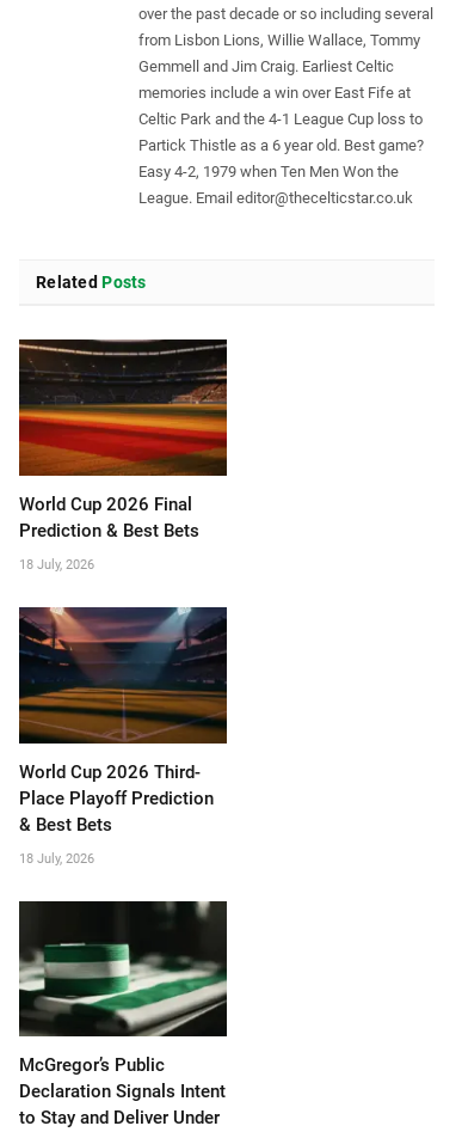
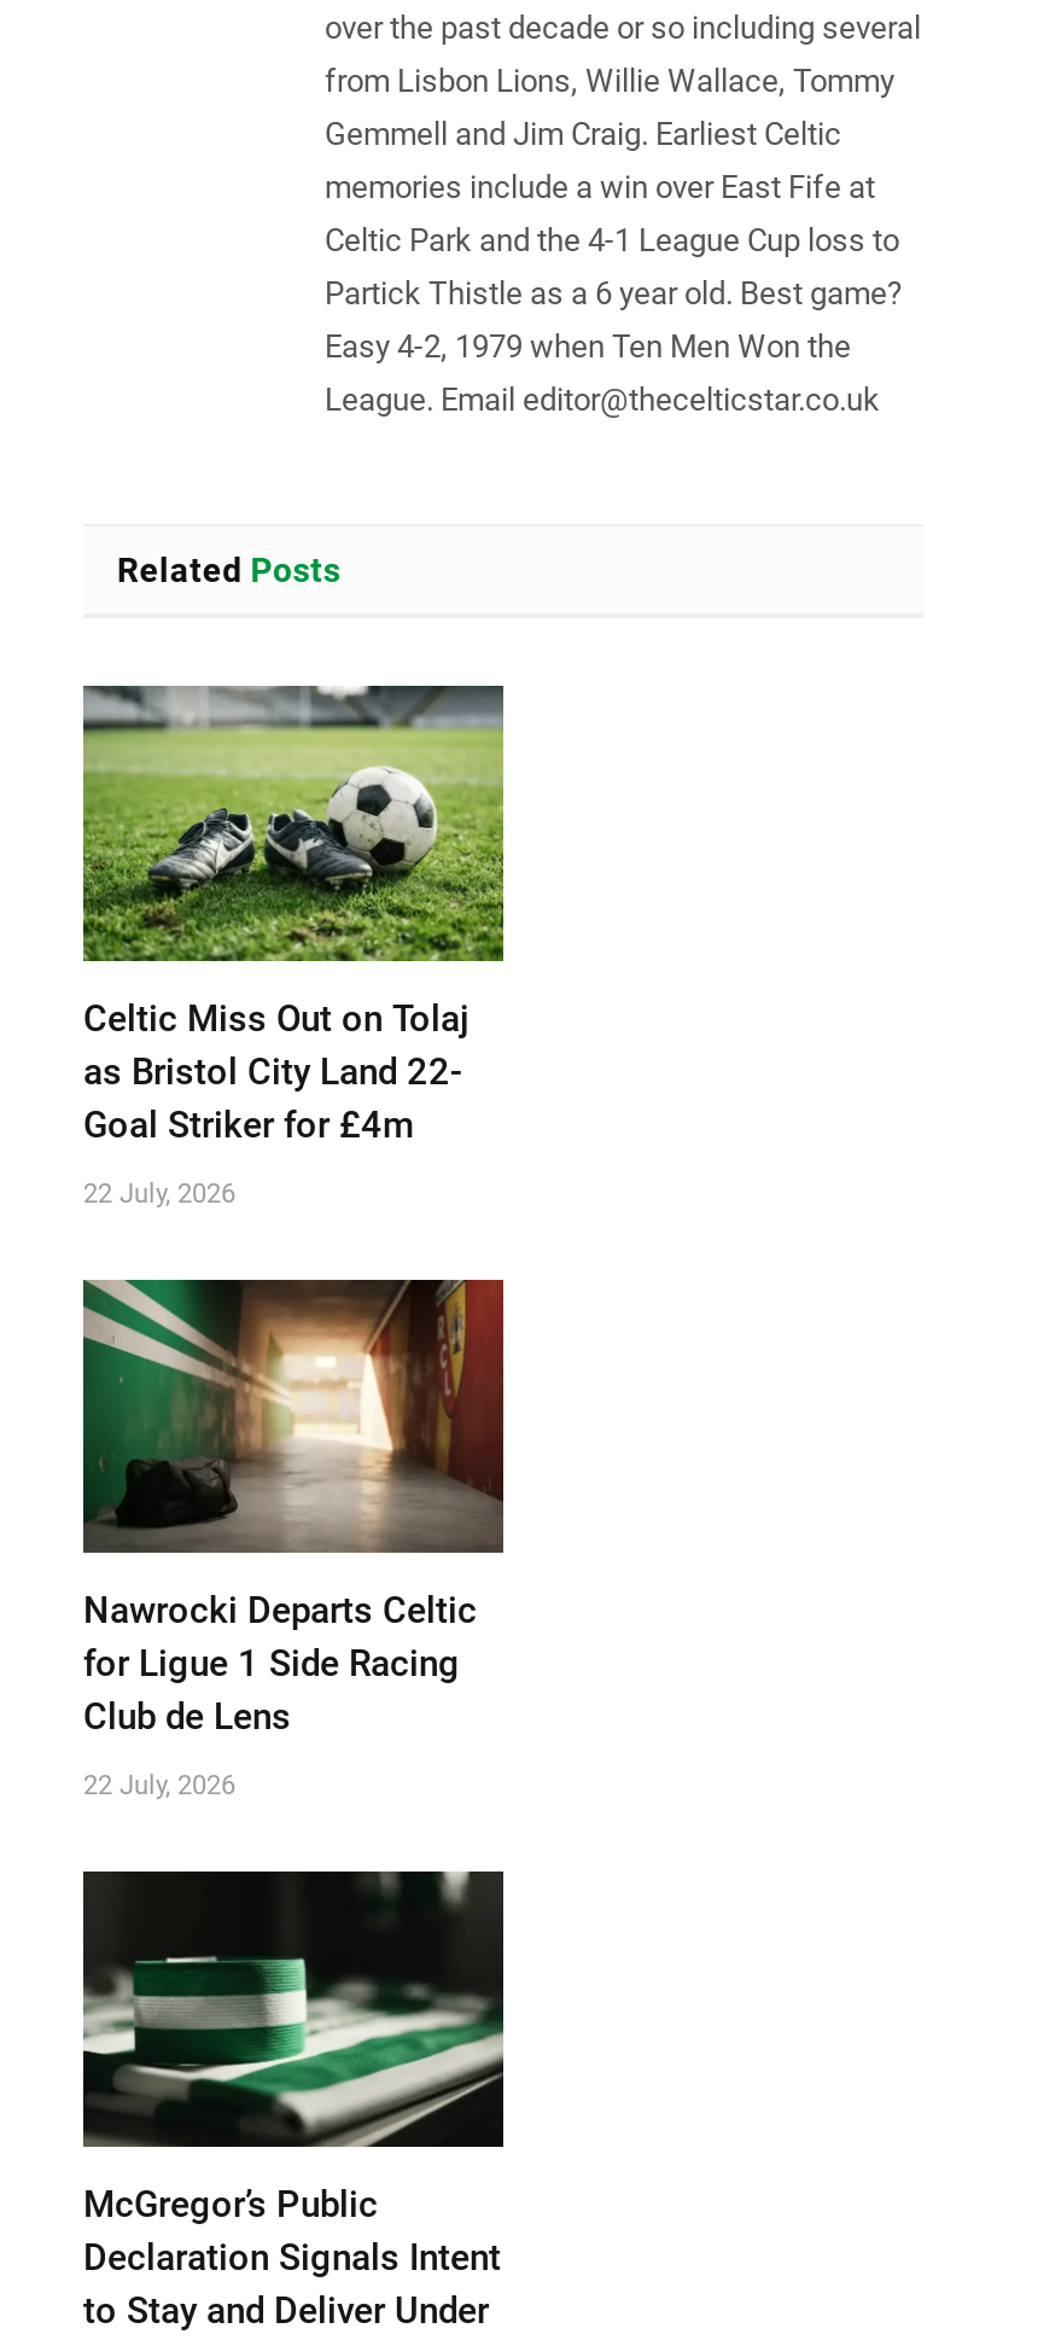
- [image]
- World Cup 2026 Final
- Prediction & Best Bets
+ [image]
+ Celtic Miss Out on Tolaj
+ as Bristol City Land 22-
+ Goal Striker for £4m

- 18 July, 2026
+ 22 July, 2026

- [image]
- World Cup 2026 Third-
- Place Playoff Prediction
- & Best Bets
+ [image]
+ Nawrocki Departs Celtic
+ for Ligue 1 Side Racing
+ Club de Lens

- 18 July, 2026
+ 22 July, 2026
